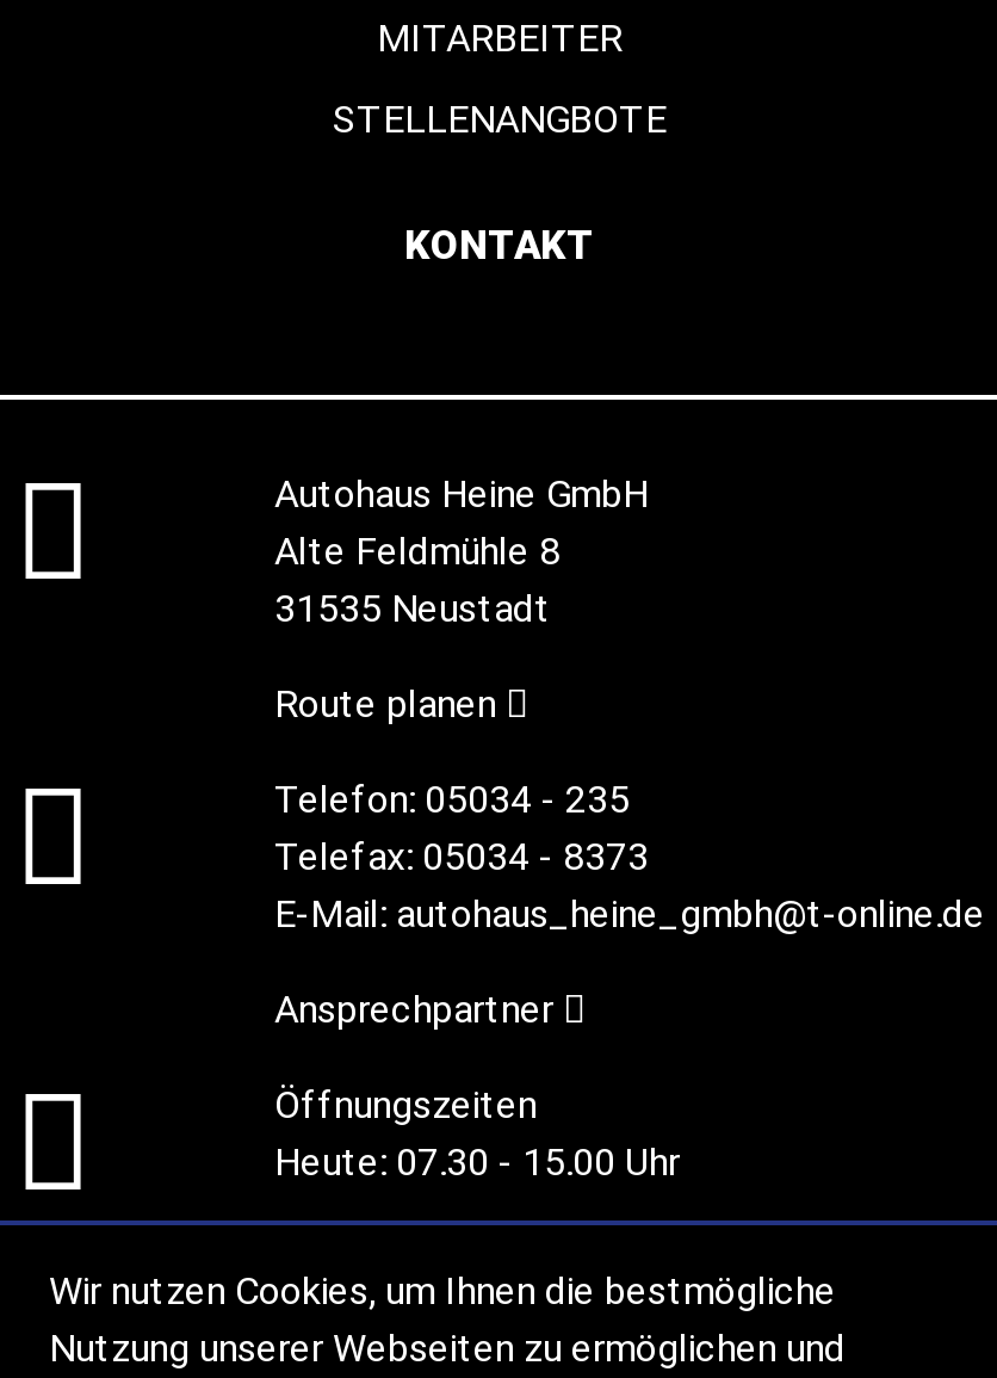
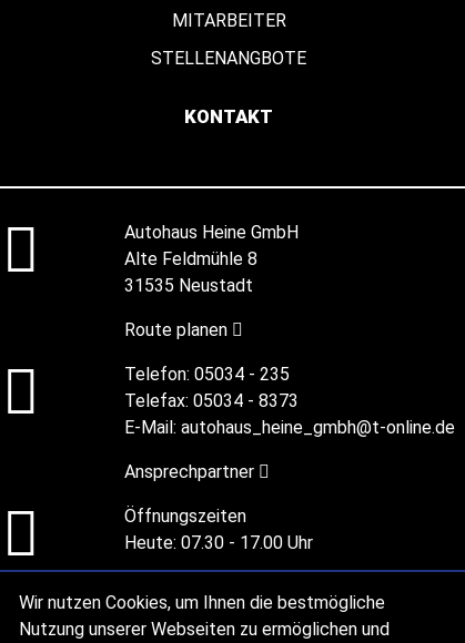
- Heute: 07.30 - 15.00 Uhr
+ Heute: 07.30 - 17.00 Uhr
